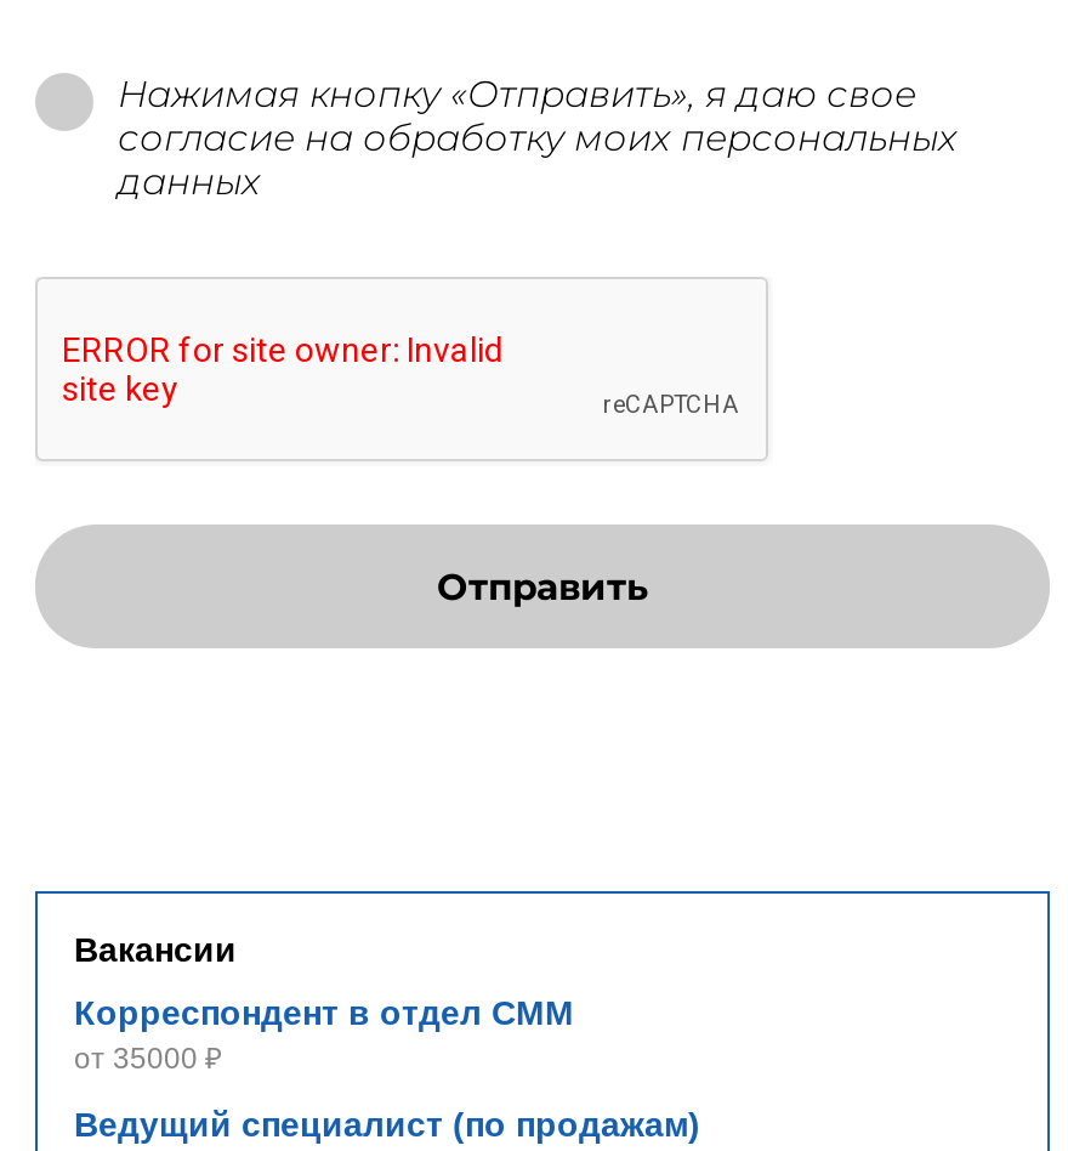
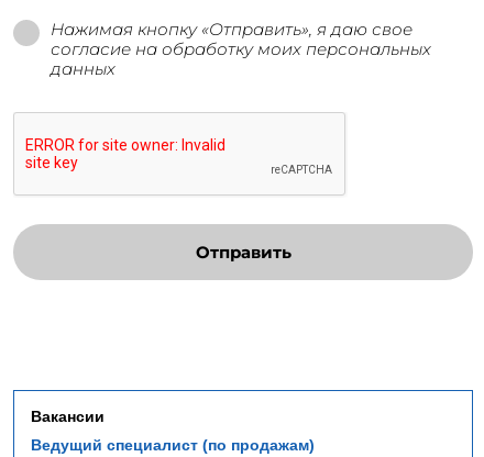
- Корреспондент в отдел СММ
- от 35000 ₽
